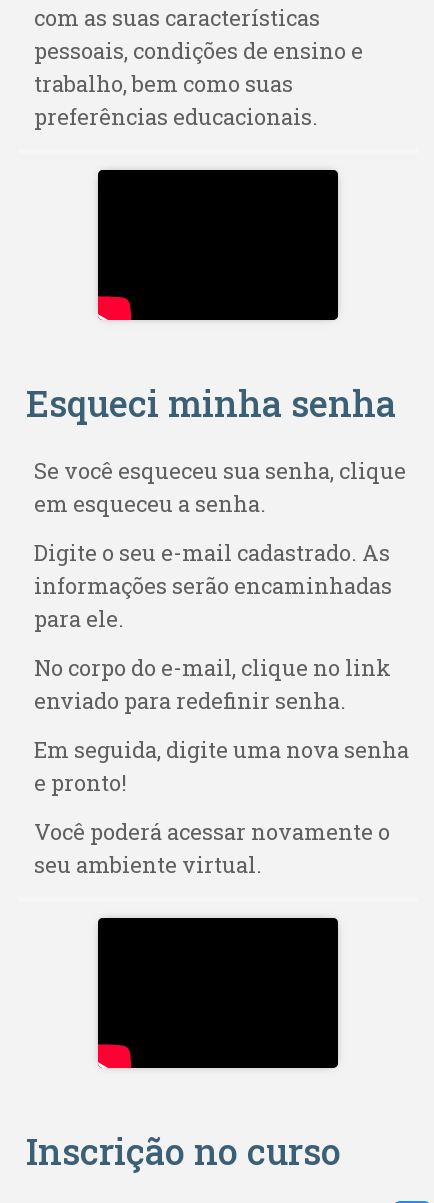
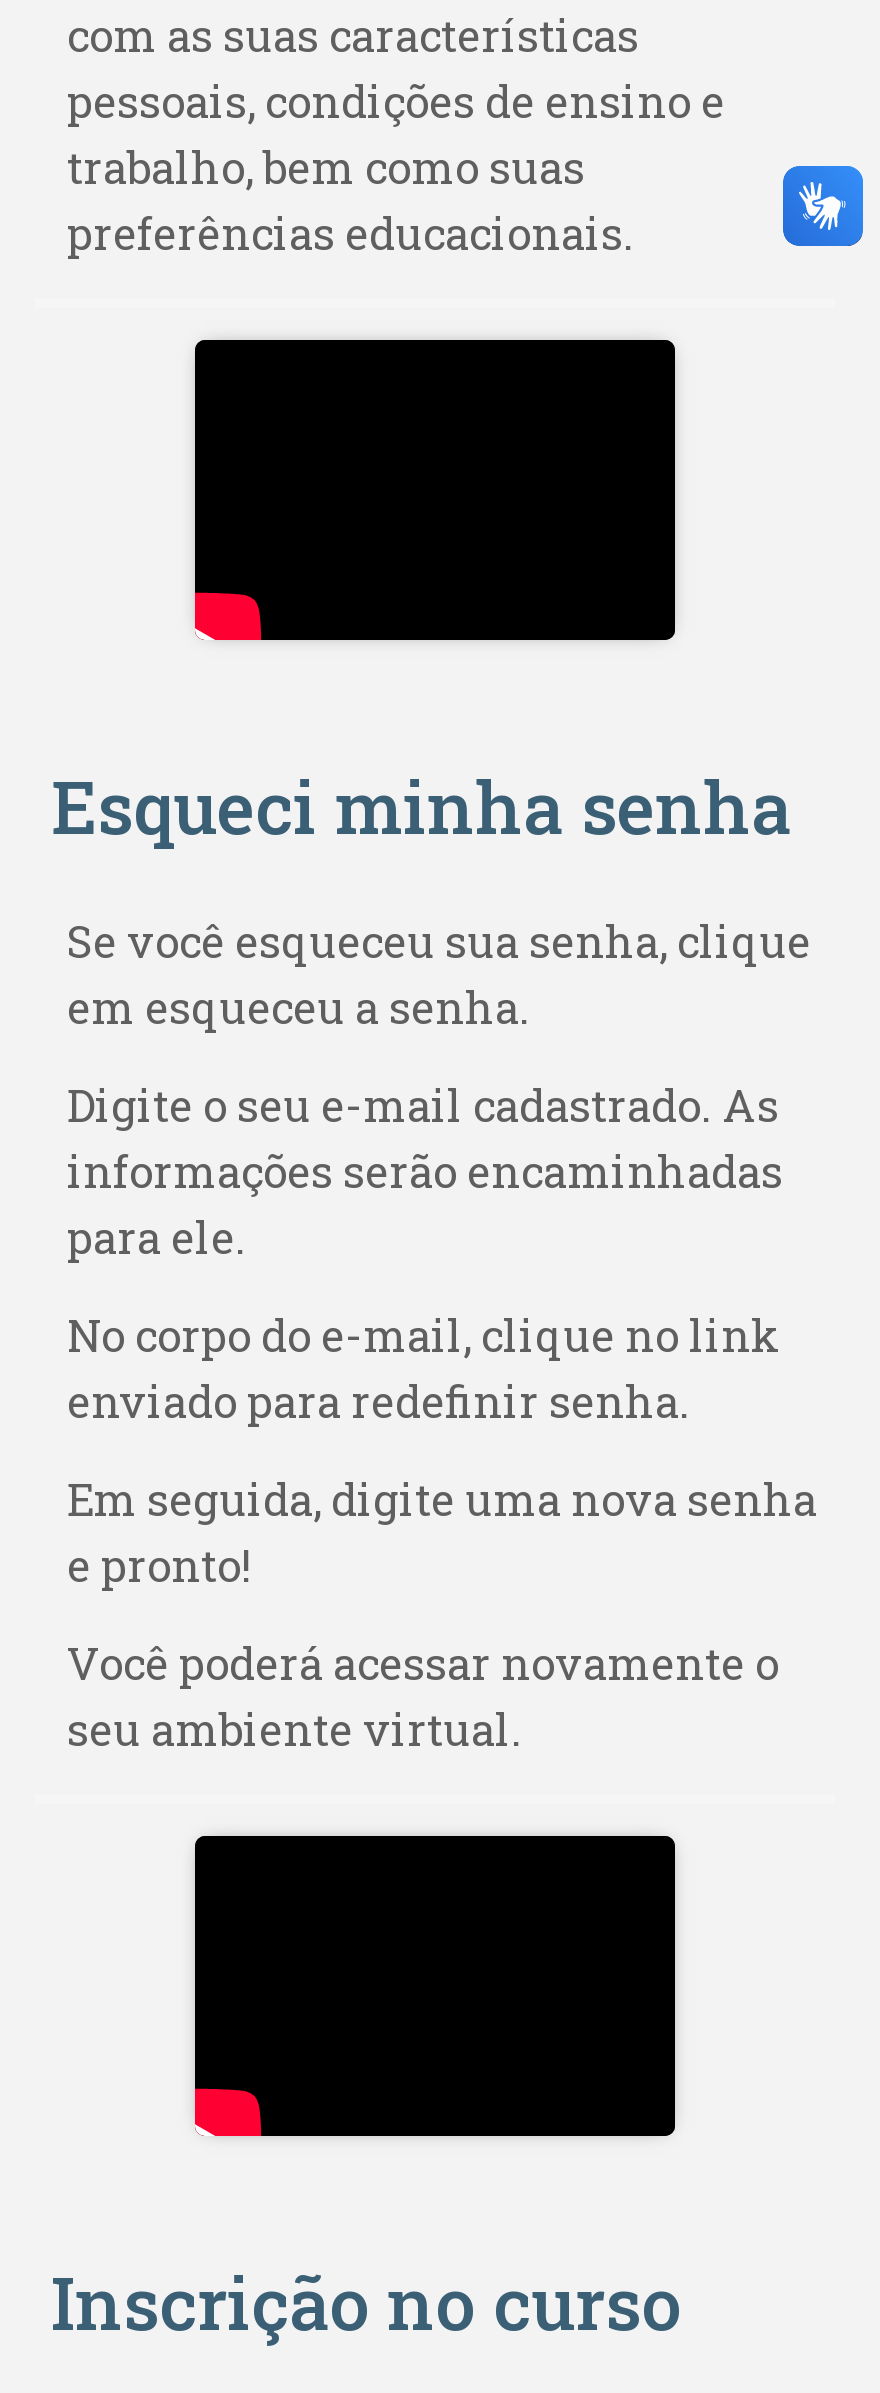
+ [image]
